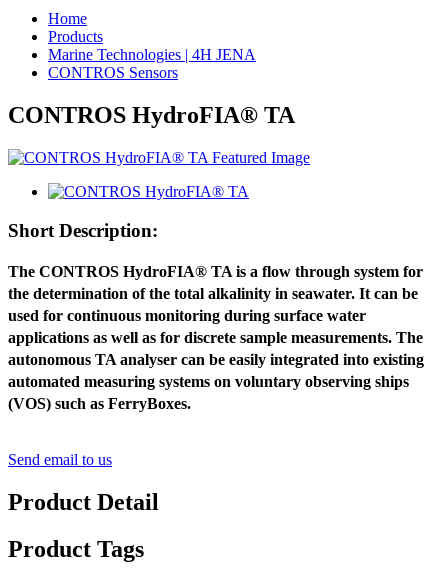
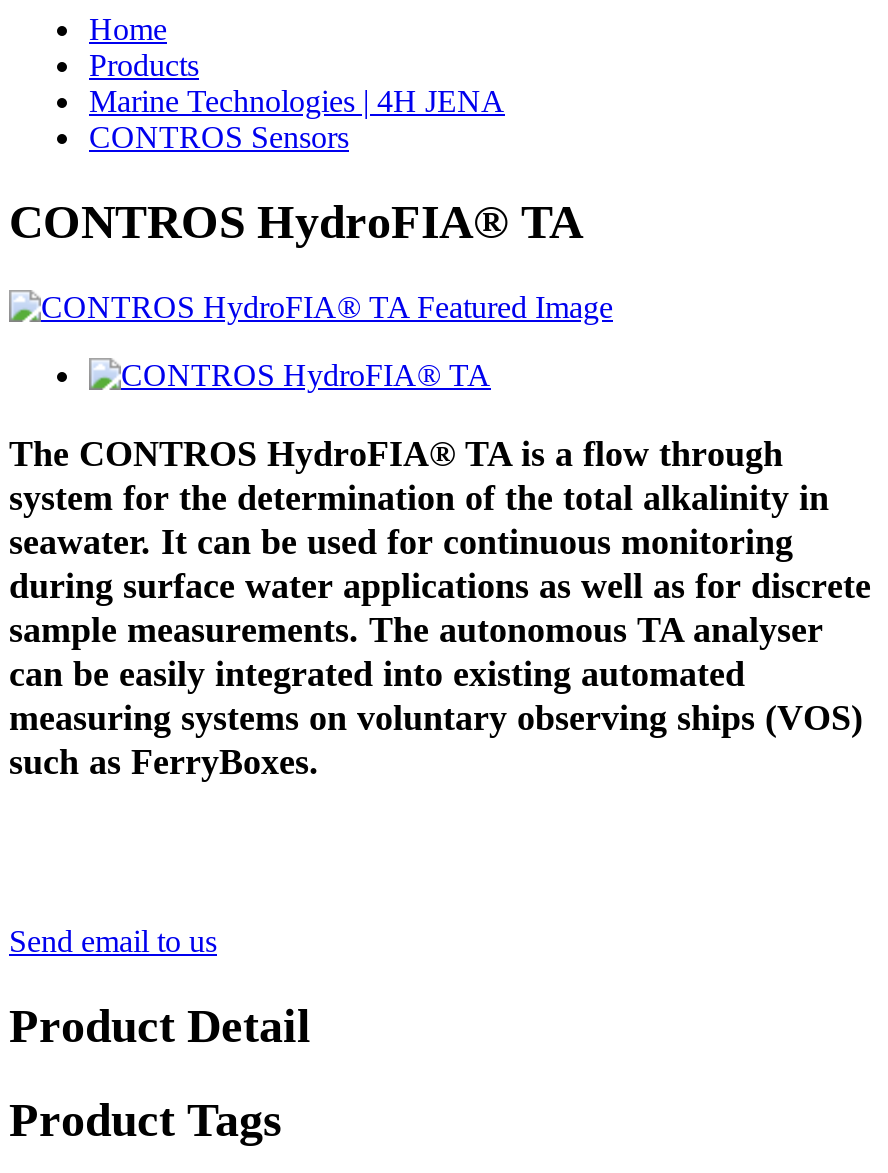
- Short Description:
- The CONTROS HydroFIA® TA is a flow through system for
- the determination of the total alkalinity in seawater. It can be
- used for continuous monitoring during surface water
- applications as well as for discrete sample measurements. The
- autonomous TA analyser can be easily integrated into existing
- automated measuring systems on voluntary observing ships
- (VOS) such as FerryBoxes.
+ The CONTROS HydroFIA® TA is a flow through
+ system for the determination of the total alkalinity in
+ seawater. It can be used for continuous monitoring
+ during surface water applications as well as for discrete
+ sample measurements. The autonomous TA analyser
+ can be easily integrated into existing automated
+ measuring systems on voluntary observing ships (VOS)
+ such as FerryBoxes.
